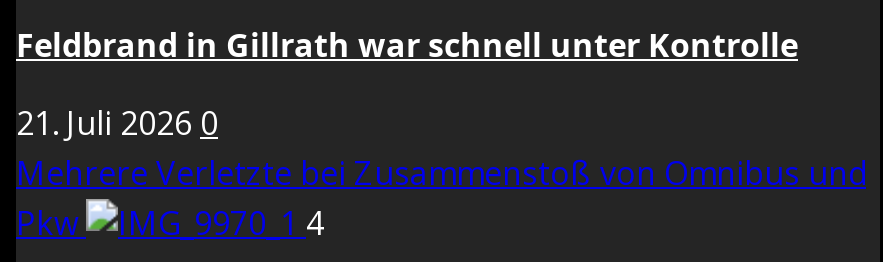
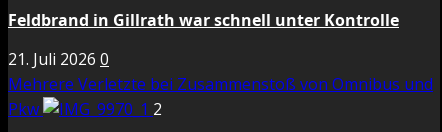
- 4
+ 2
